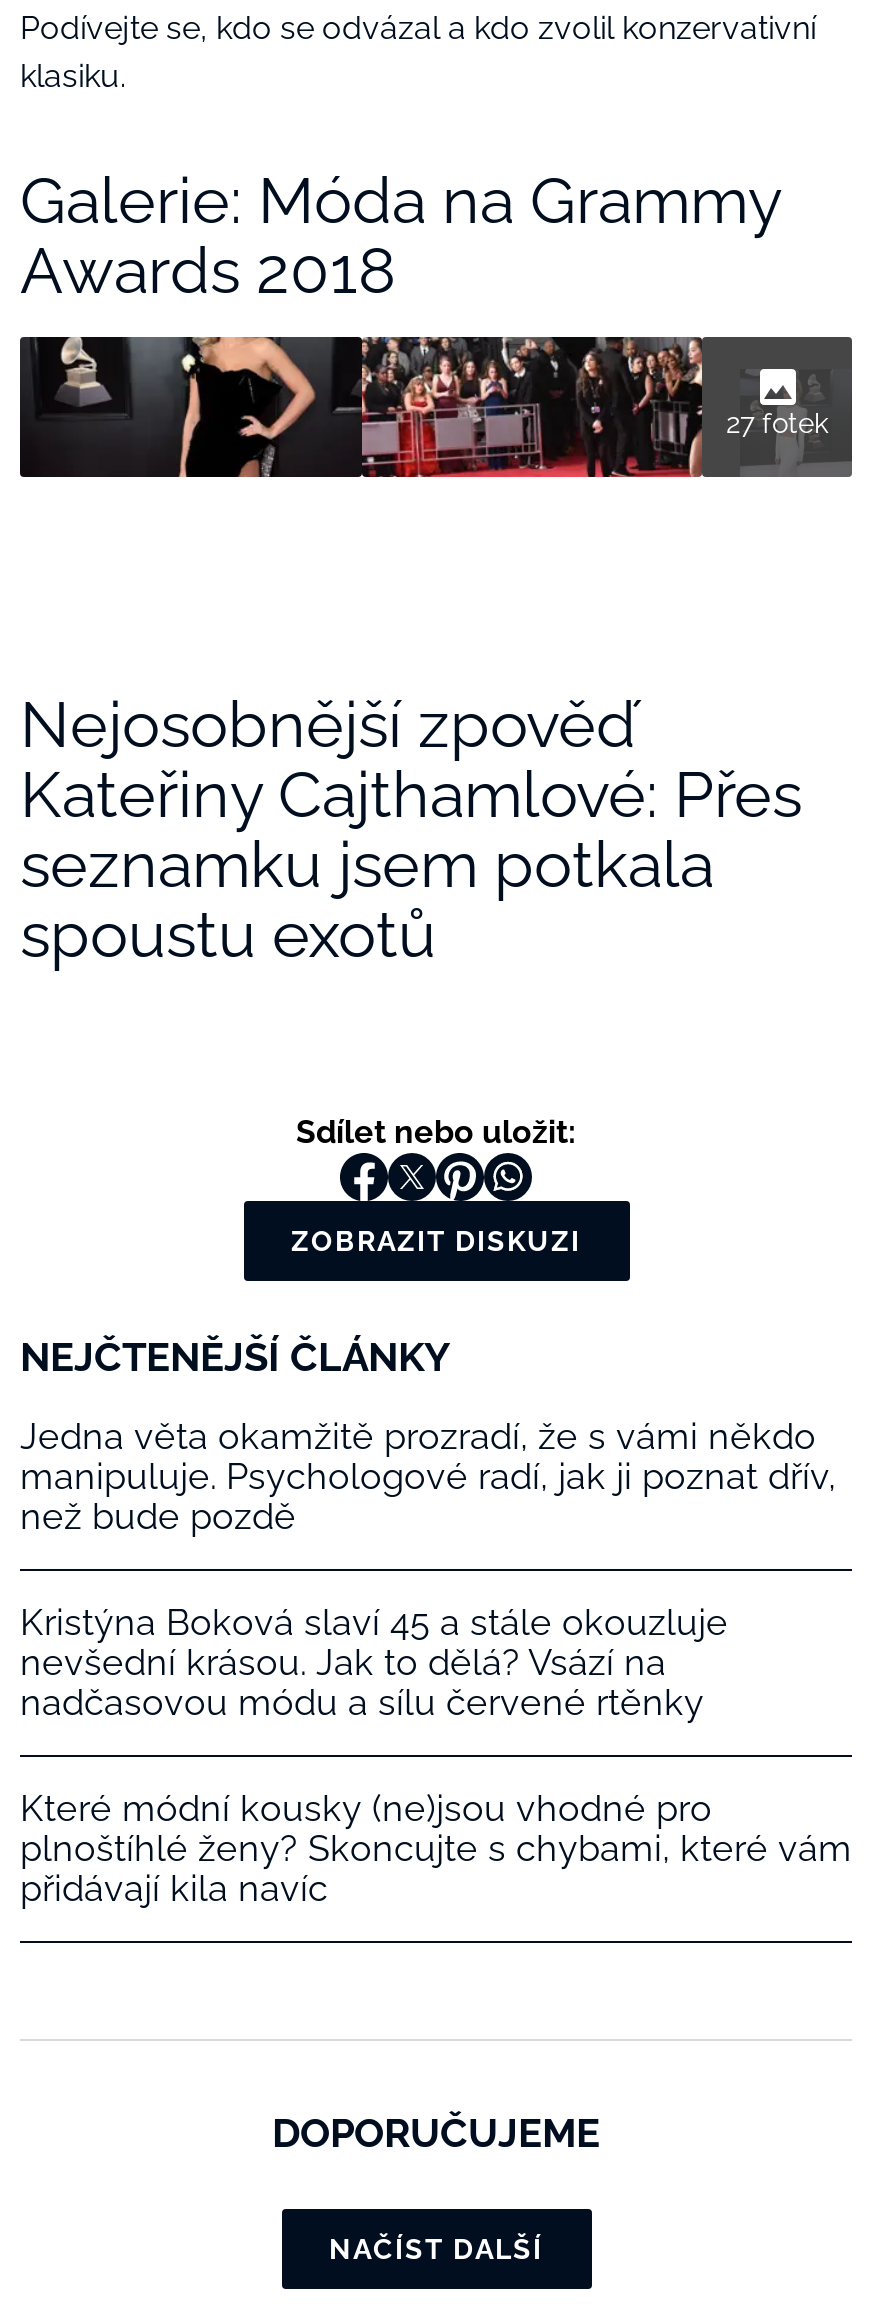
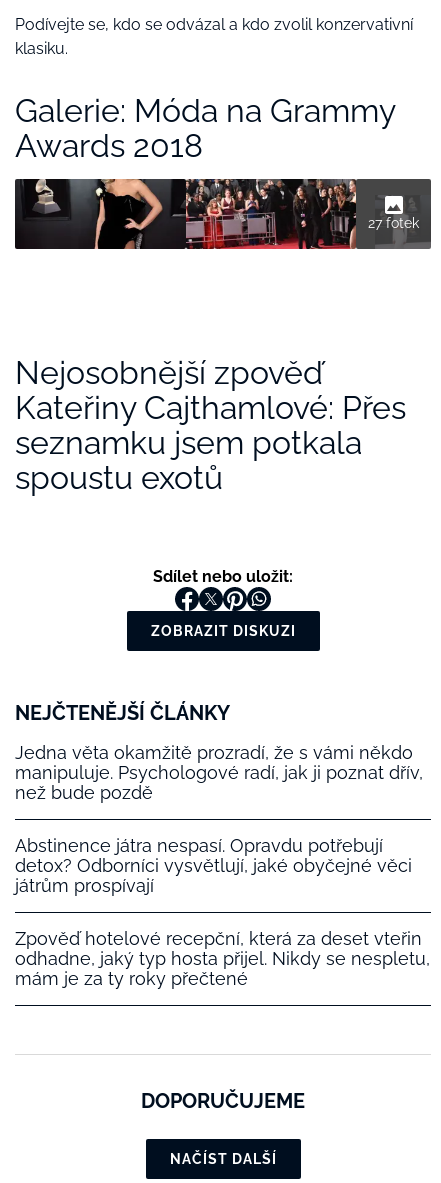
- Kristýna Boková slaví 45 a stále okouzluje
- nevšední krásou. Jak to dělá? Vsází na
- nadčasovou módu a sílu červené rtěnky
+ Abstinence játra nespasí. Opravdu potřebují
+ detox? Odborníci vysvětlují, jaké obyčejné věci
+ játrům prospívají

- Které módní kousky (ne)jsou vhodné pro
- plnoštíhlé ženy? Skoncujte s chybami, které vám
- přidávají kila navíc
+ Zpověď hotelové recepční, která za deset vteřin
+ odhadne, jaký typ hosta přijel. Nikdy se nespletu,
+ mám je za ty roky přečtené
